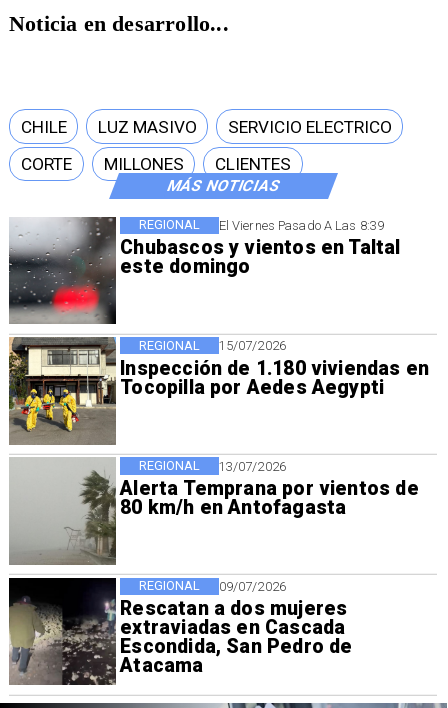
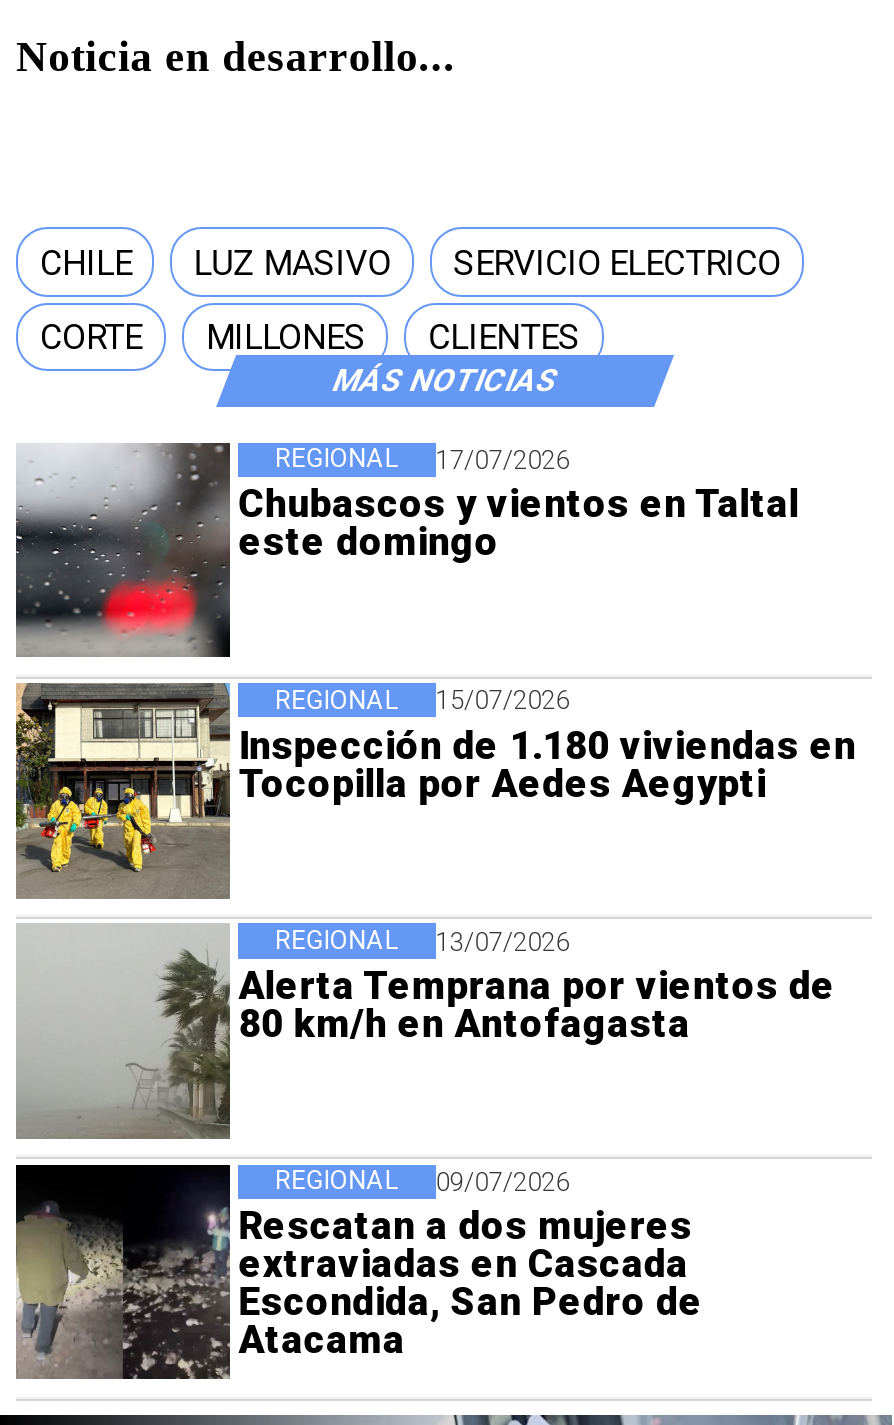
- El Viernes Pasado A Las 8:39
+ 17/07/2026
